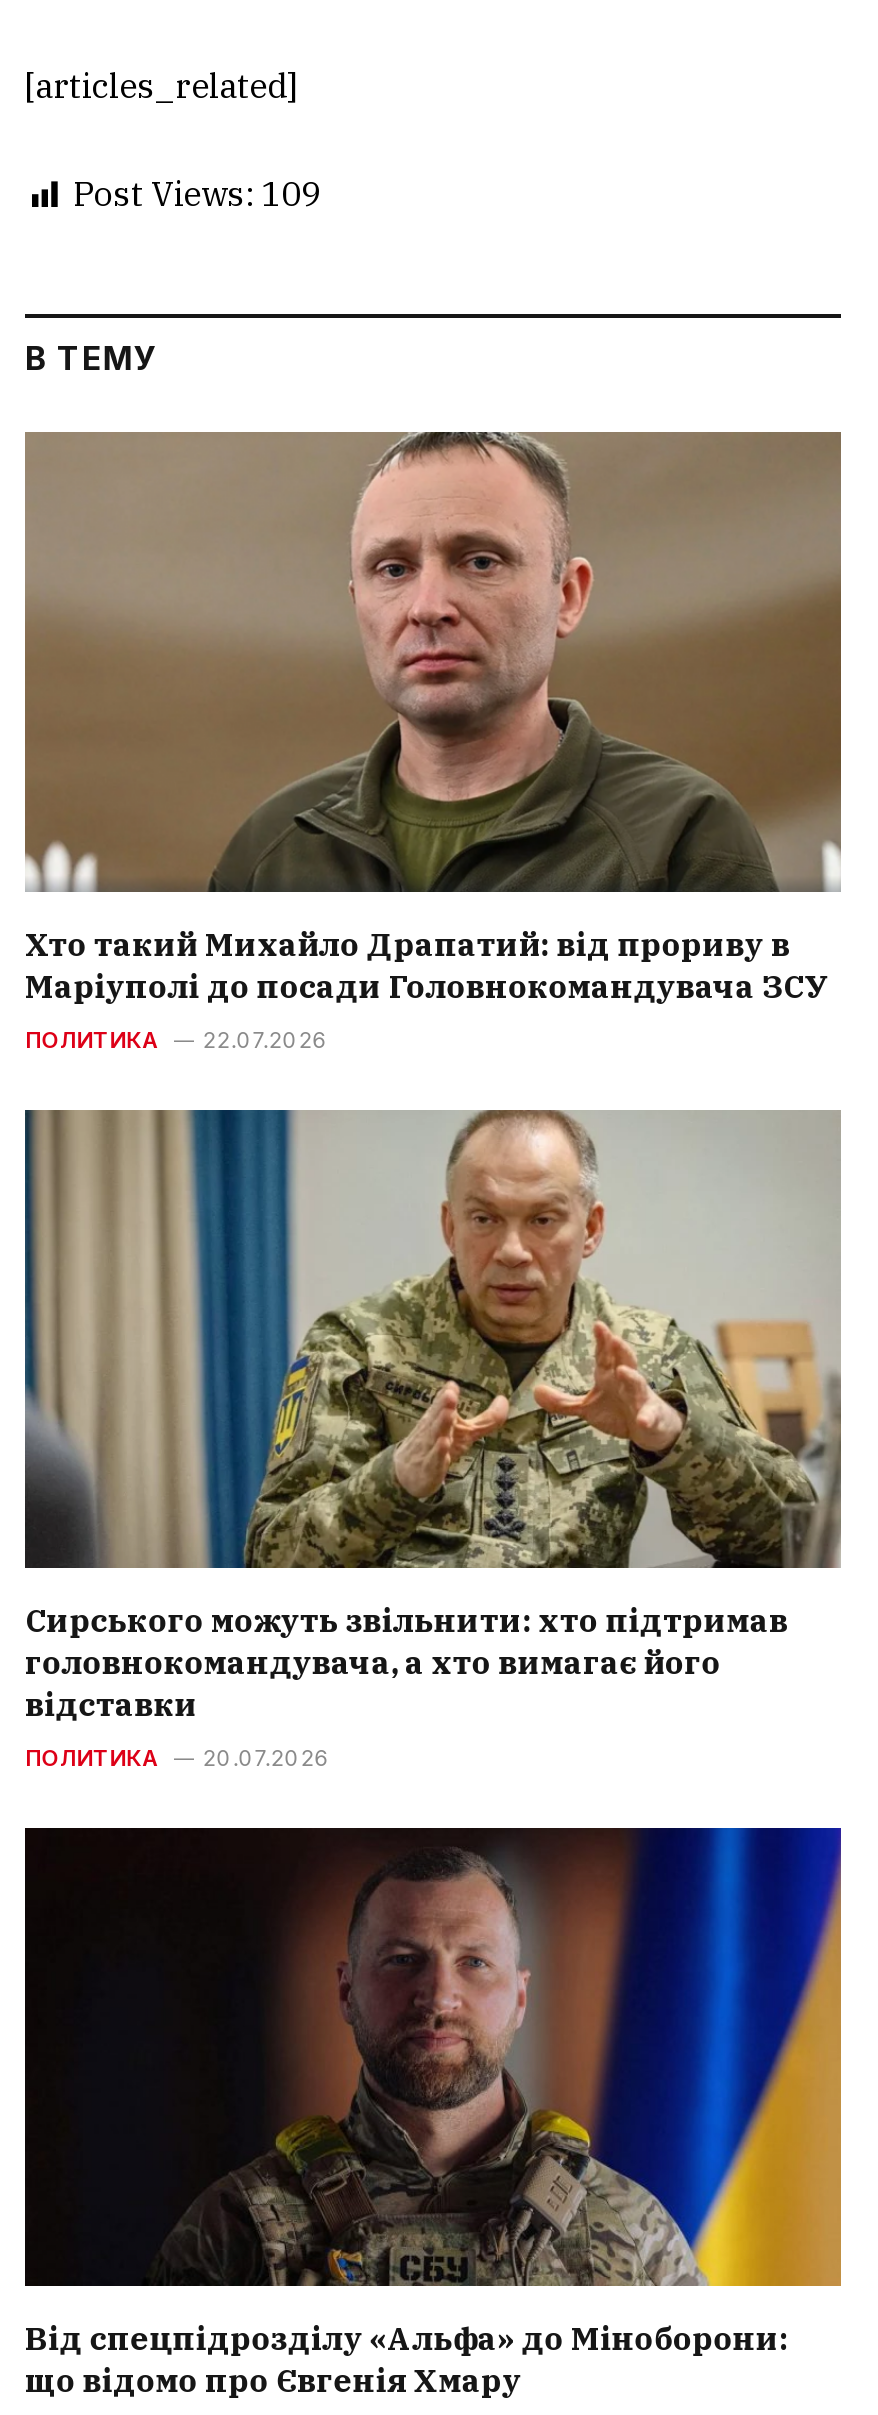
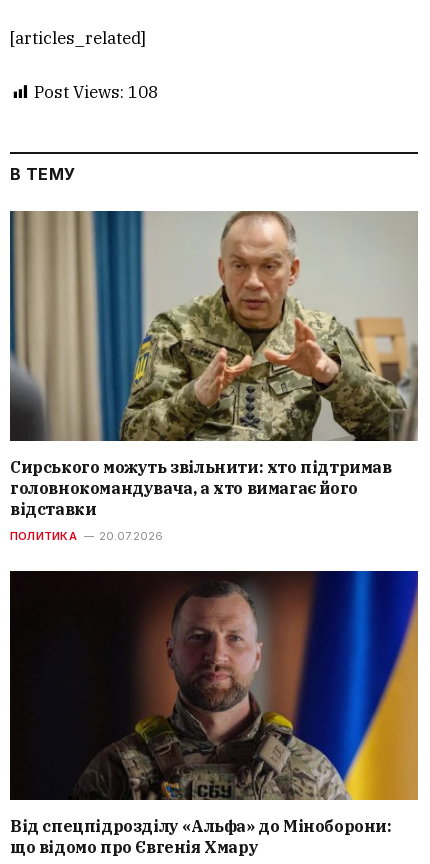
- Post Views: 109
+ Post Views: 108

- [image]
- Хто такий Михайло Драпатий: від прориву в
- Маріуполі до посади Головнокомандувача ЗСУ
- ПОЛИТИКА
- 22.07.2026
